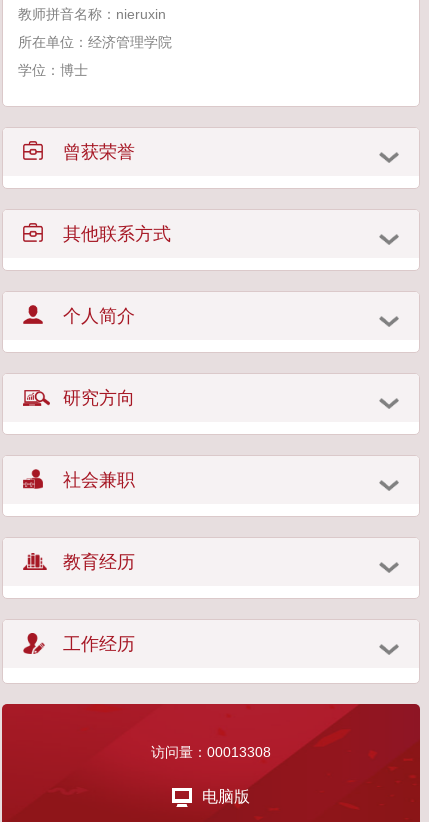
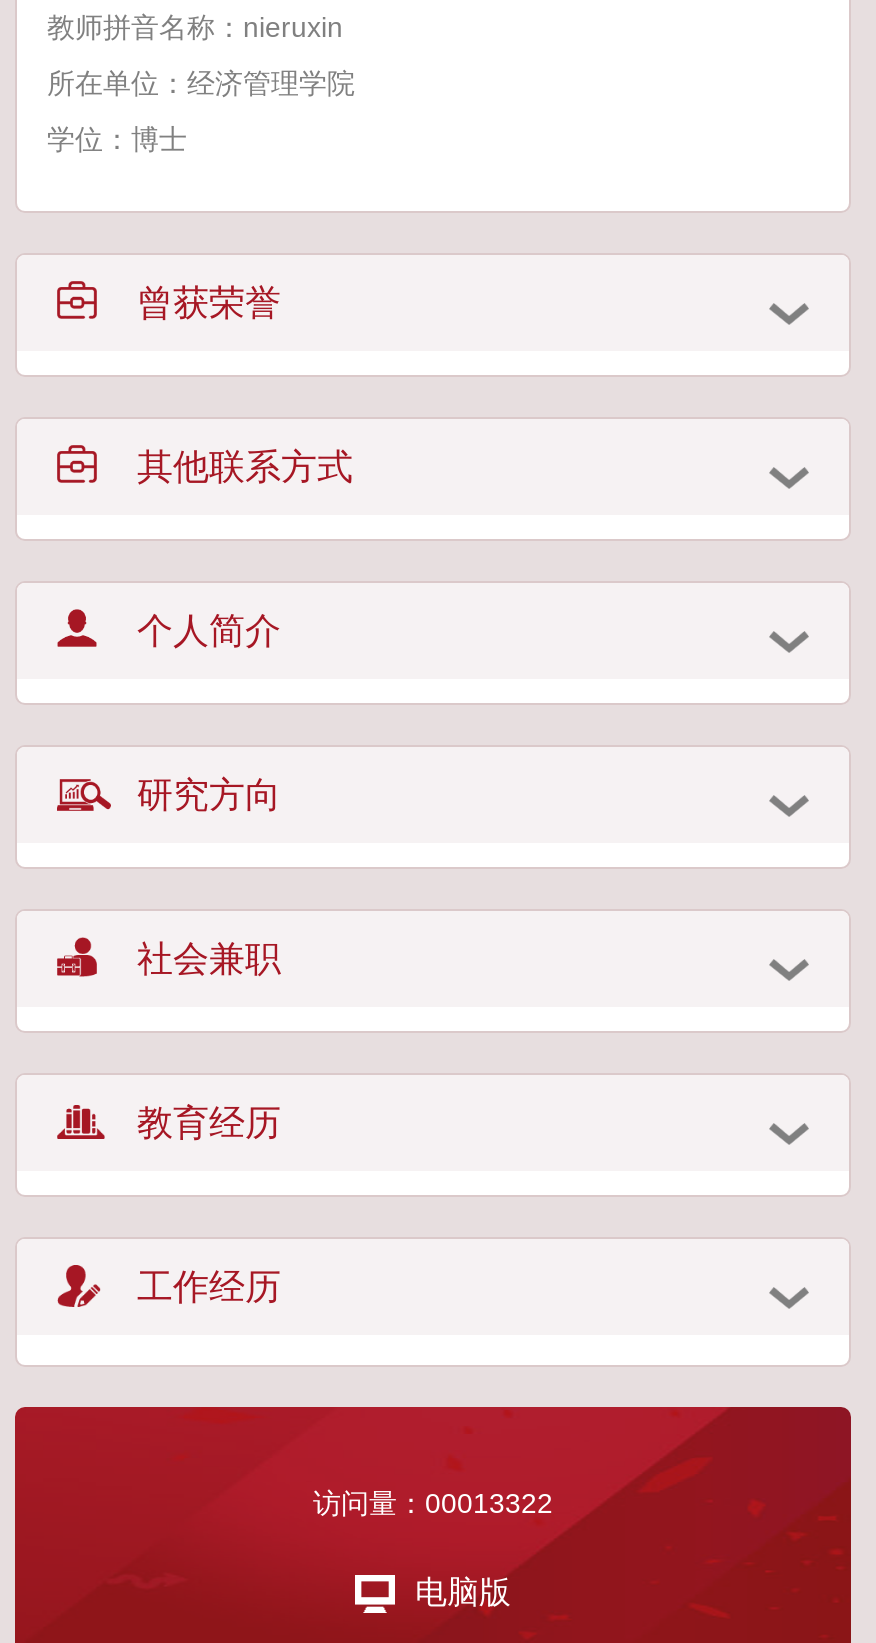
- 访问量：00013308
+ 访问量：00013322
